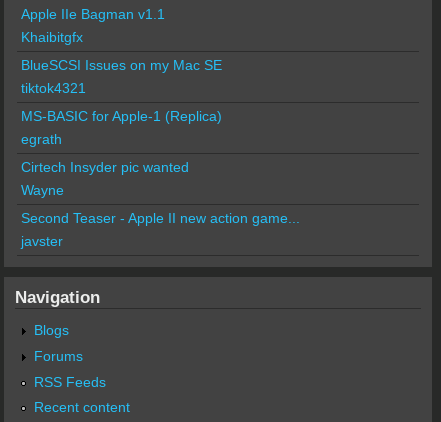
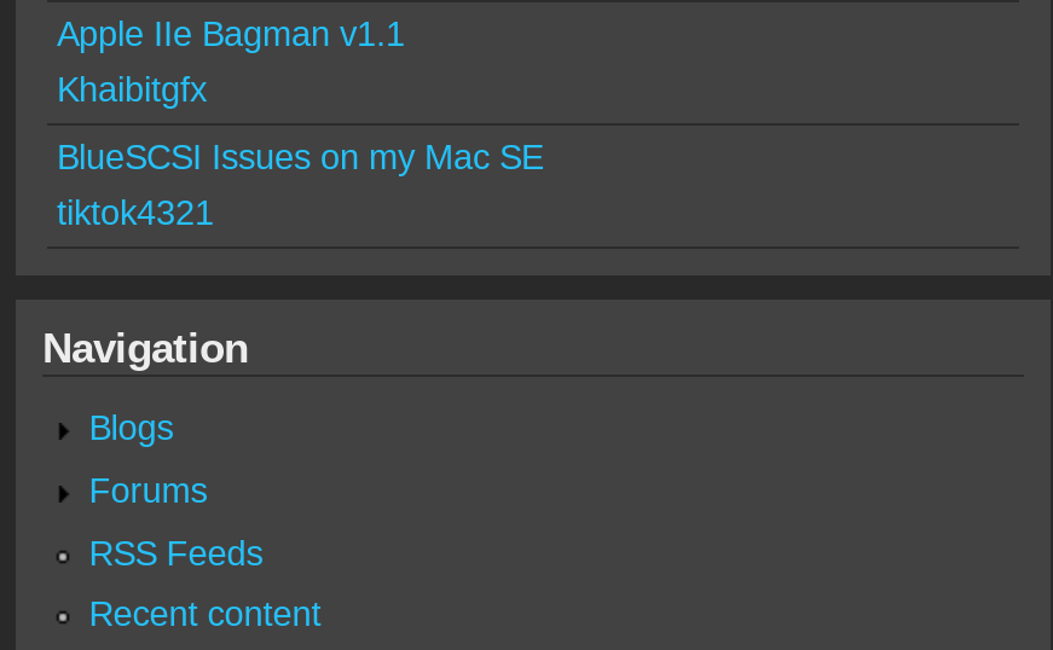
- MS-BASIC for Apple-1 (Replica)
- egrath
- Cirtech Insyder pic wanted
- Wayne
- Second Teaser - Apple II new action game...
- javster
